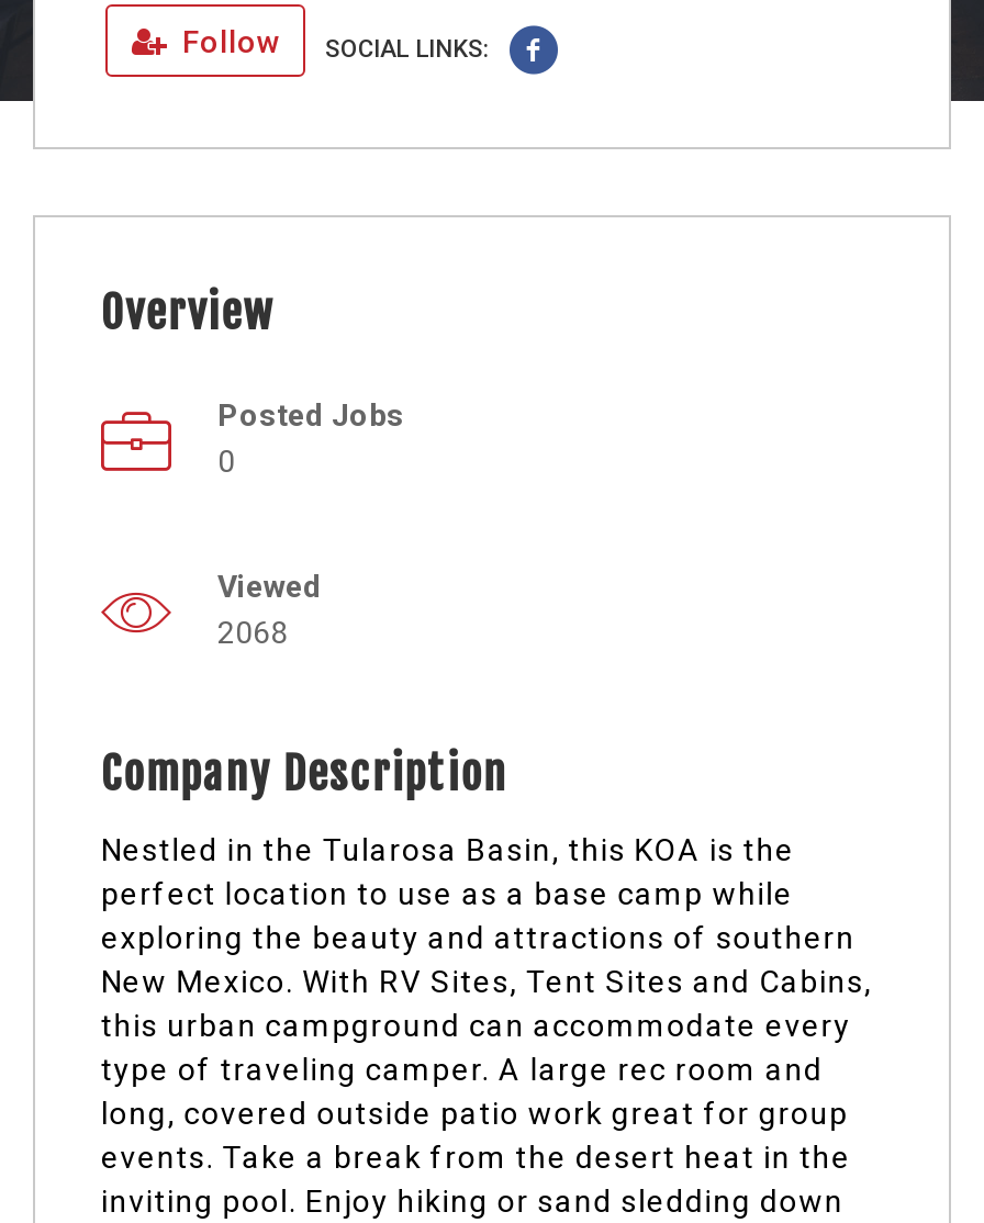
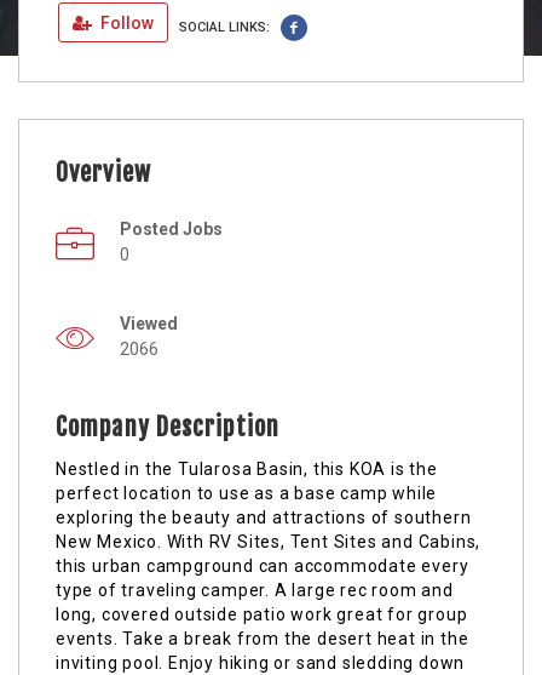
- 2068
+ 2066
